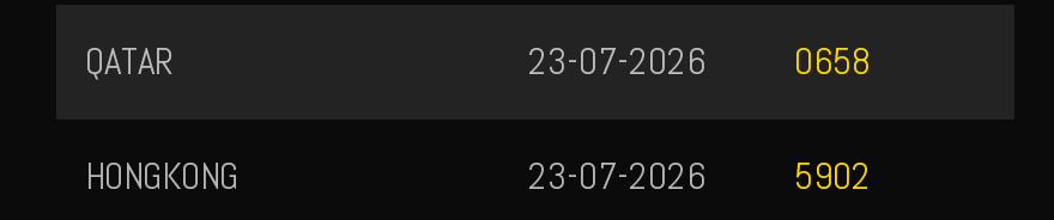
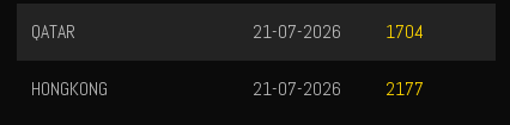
- 23-07-2026
+ 21-07-2026

- 0658
+ 1704

- 23-07-2026
+ 21-07-2026

- 5902
+ 2177
